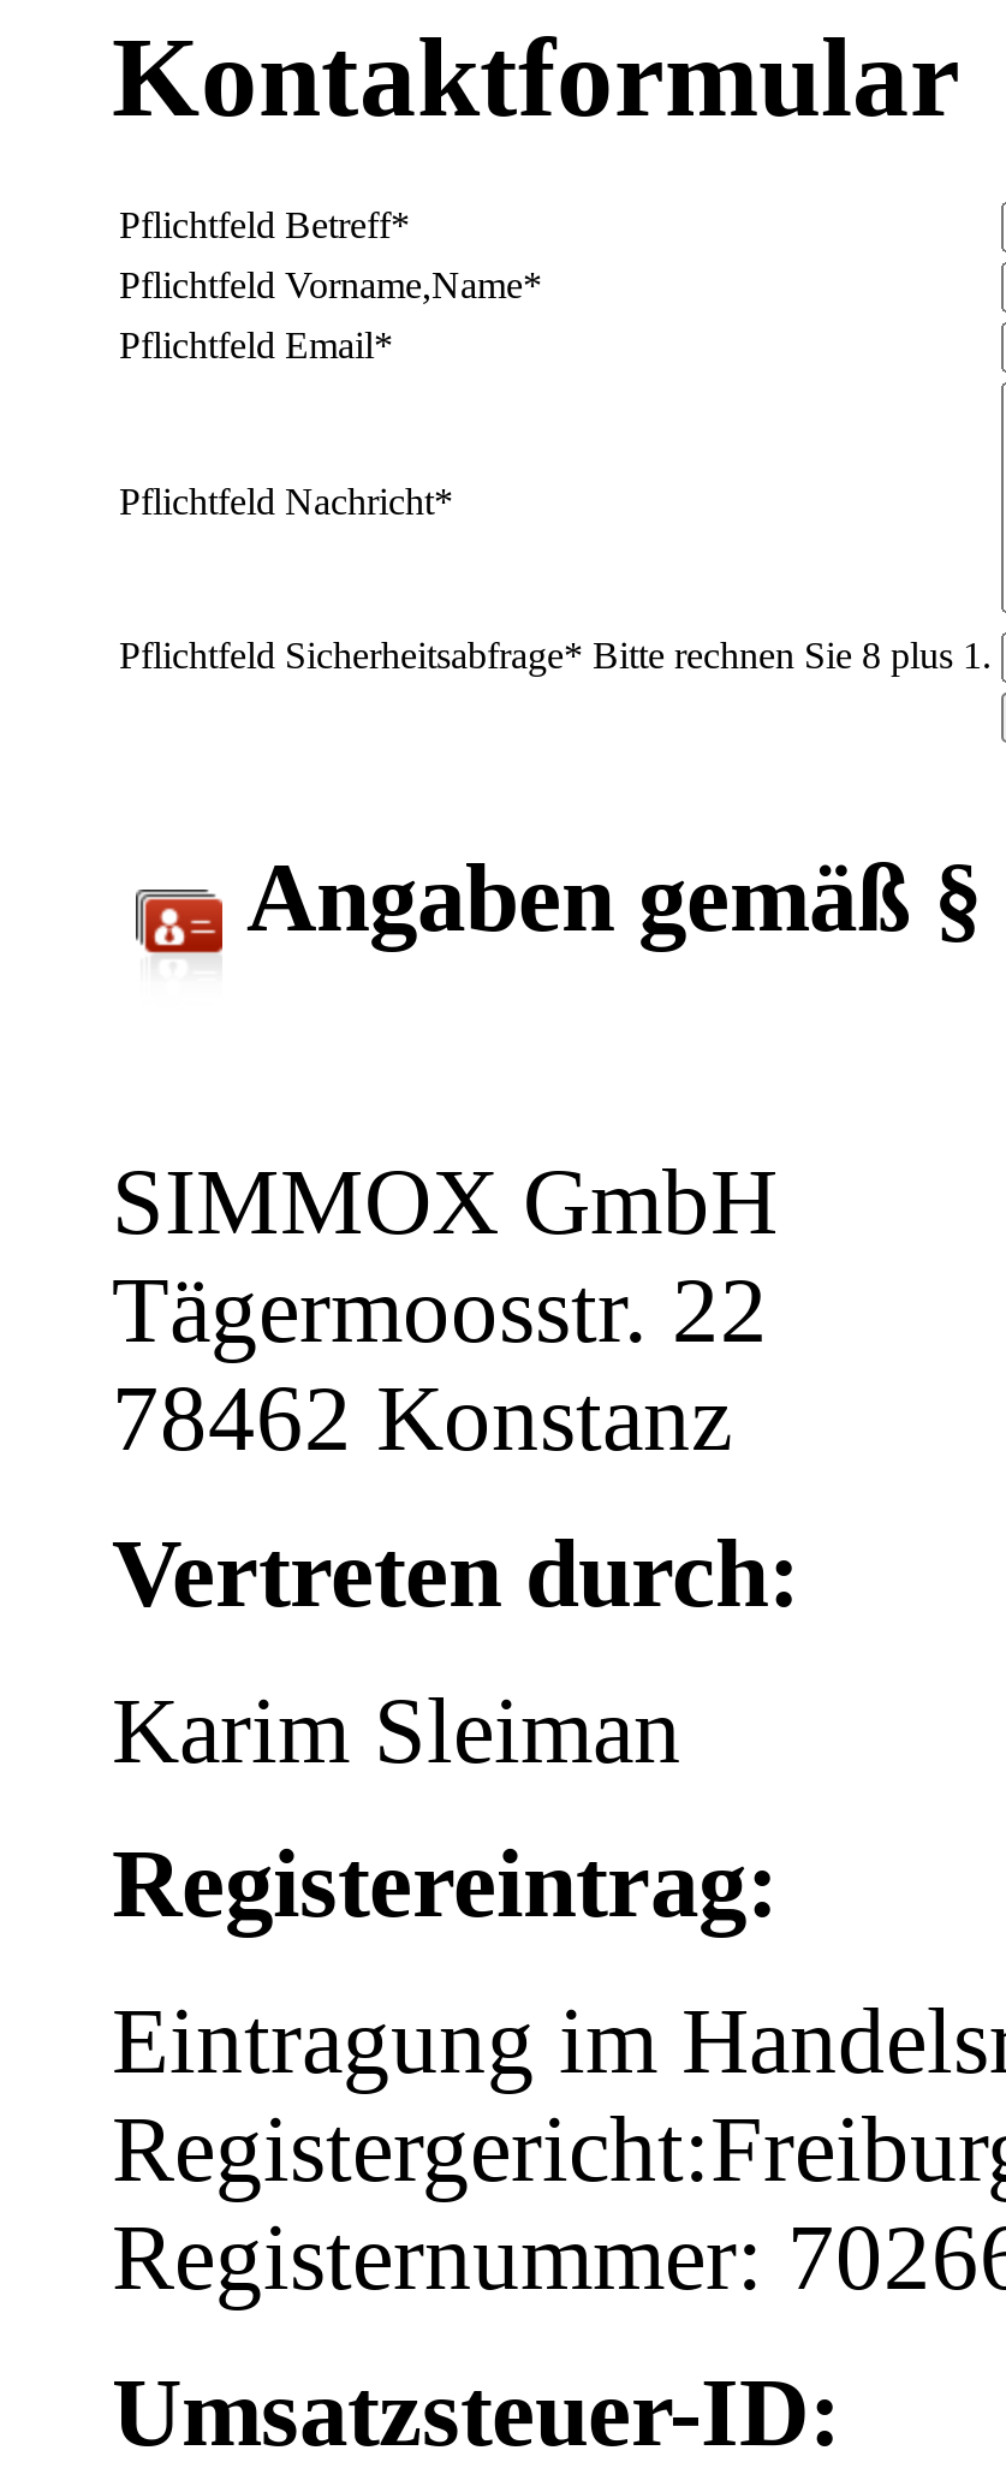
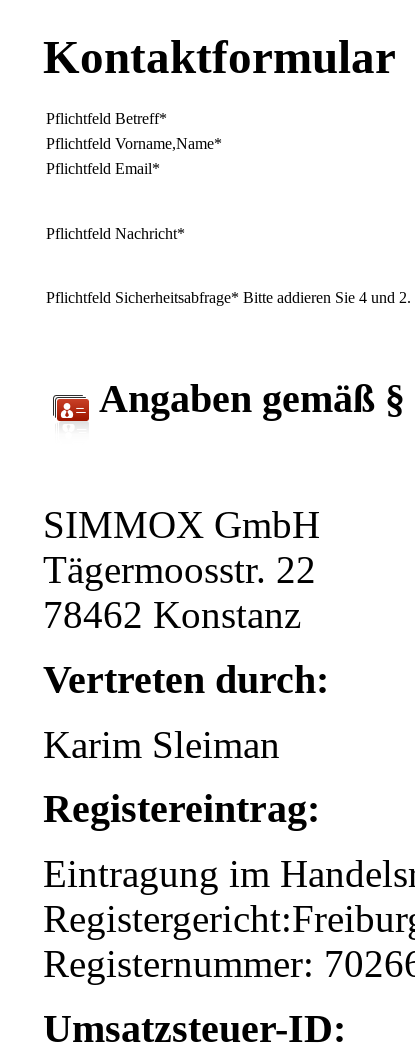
- Pflichtfeld Sicherheitsabfrage* Bitte rechnen Sie 8 plus 1.
+ Pflichtfeld Sicherheitsabfrage* Bitte addieren Sie 4 und 2.
